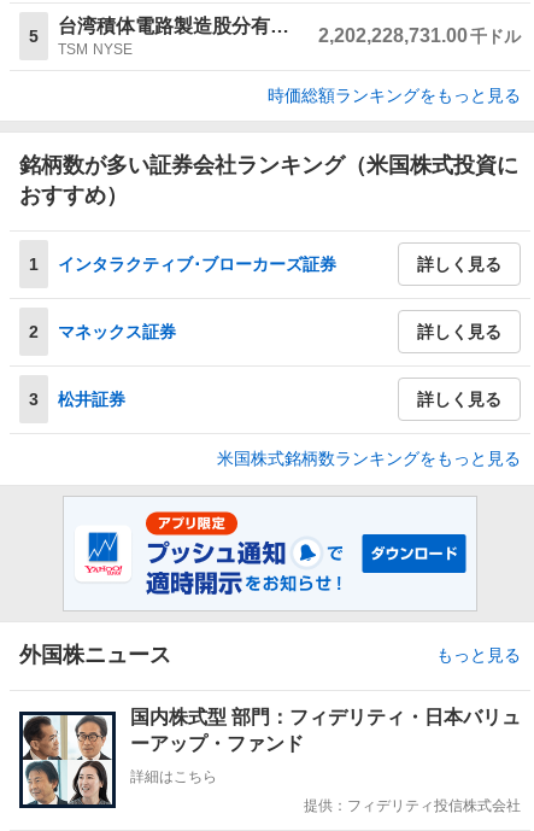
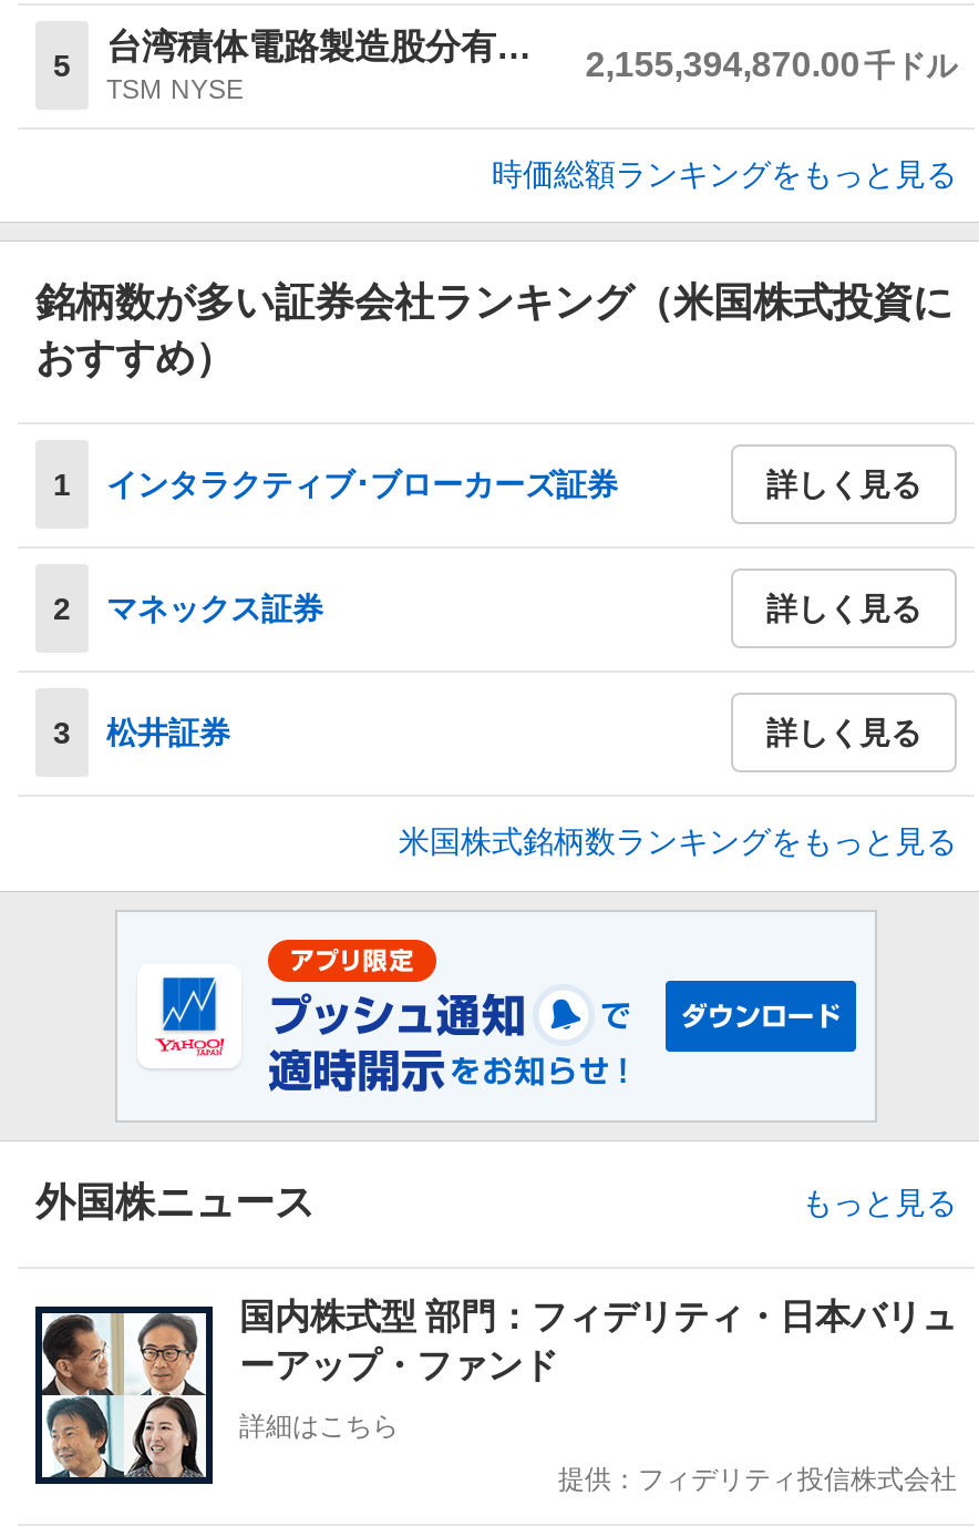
- 2,202,228,731.00 千ドル
+ 2,155,394,870.00 千ドル
